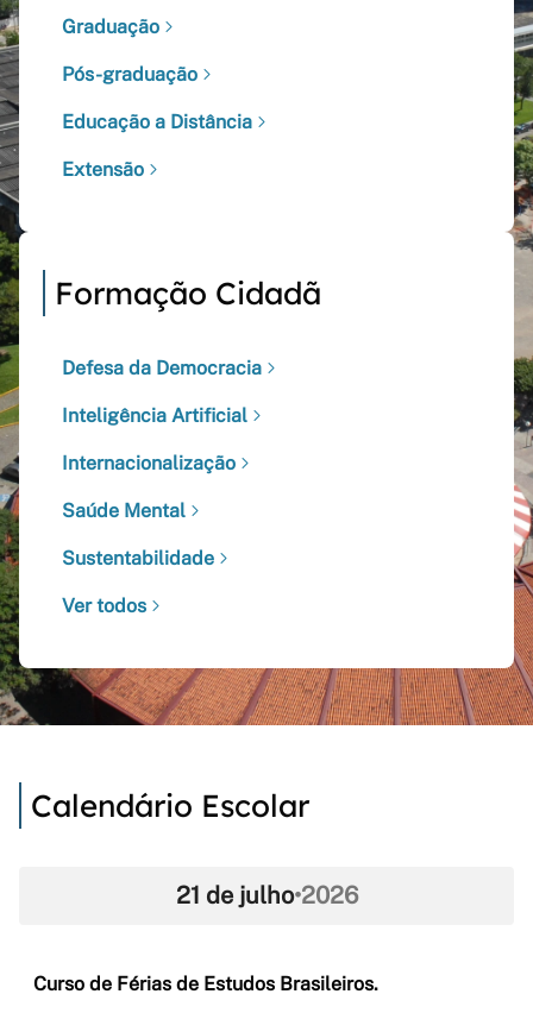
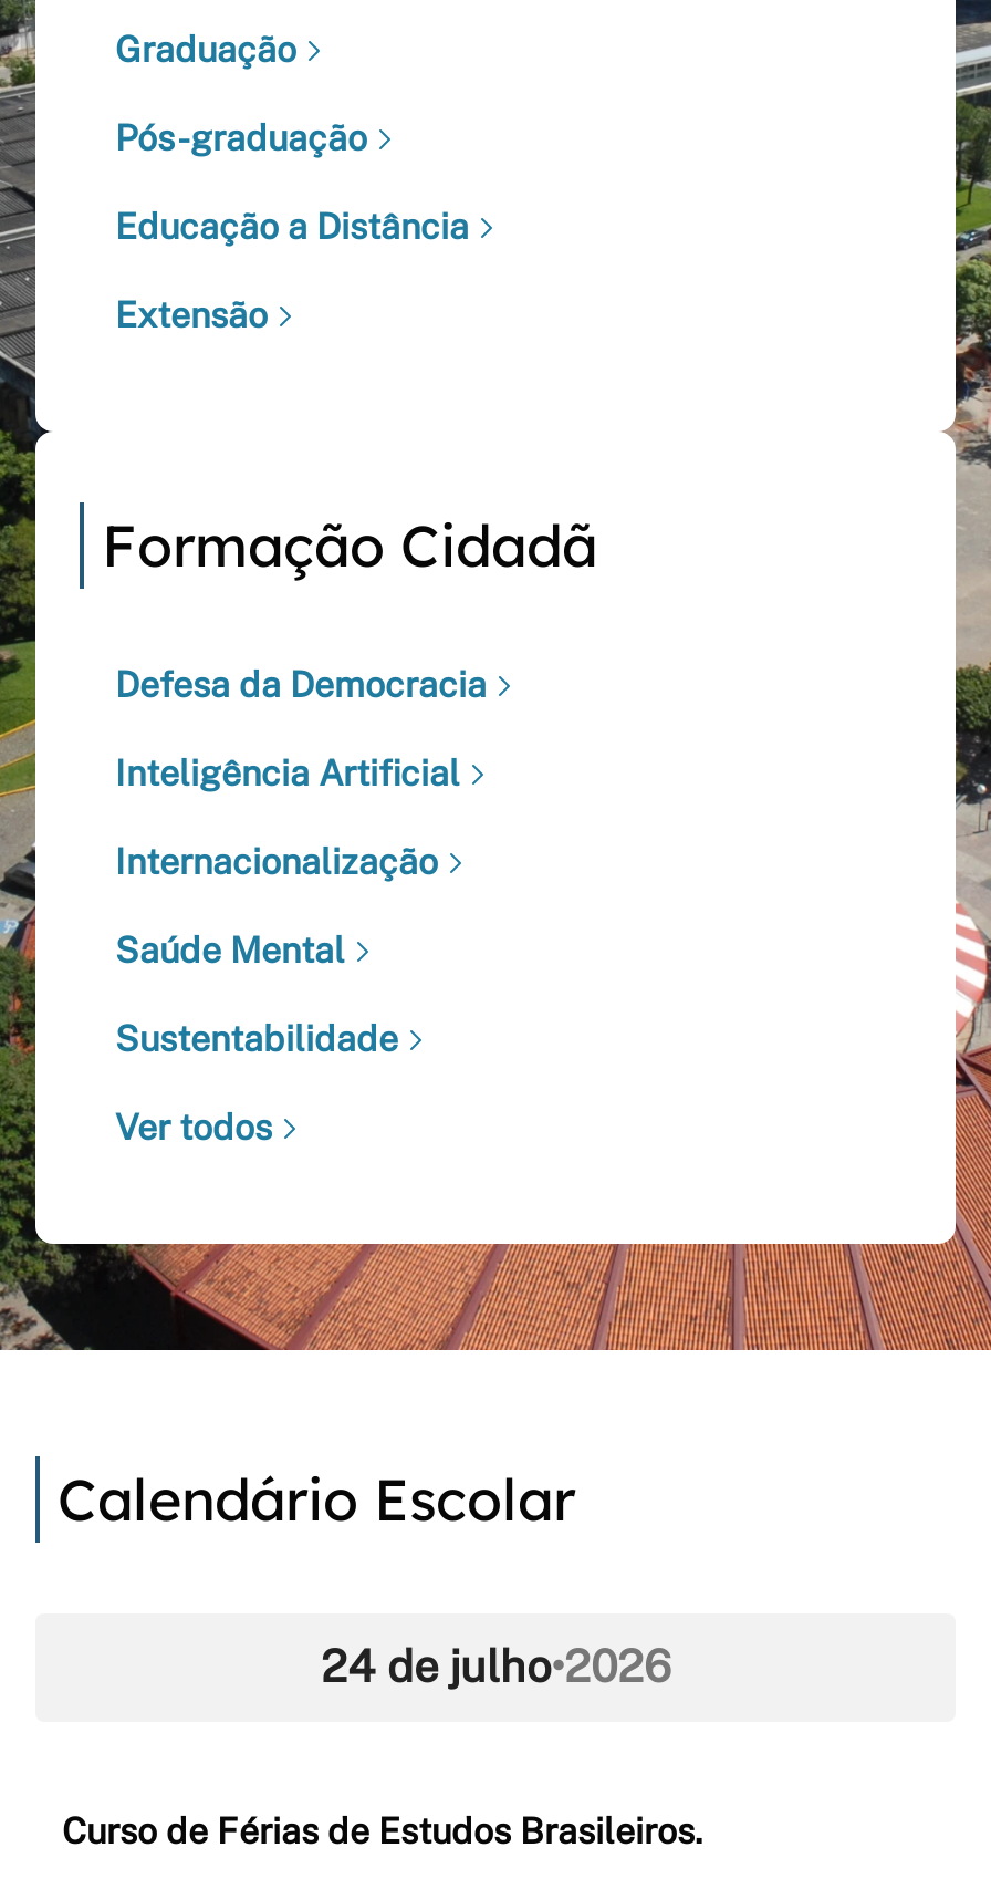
- 21 de julho•2026
+ 24 de julho•2026
